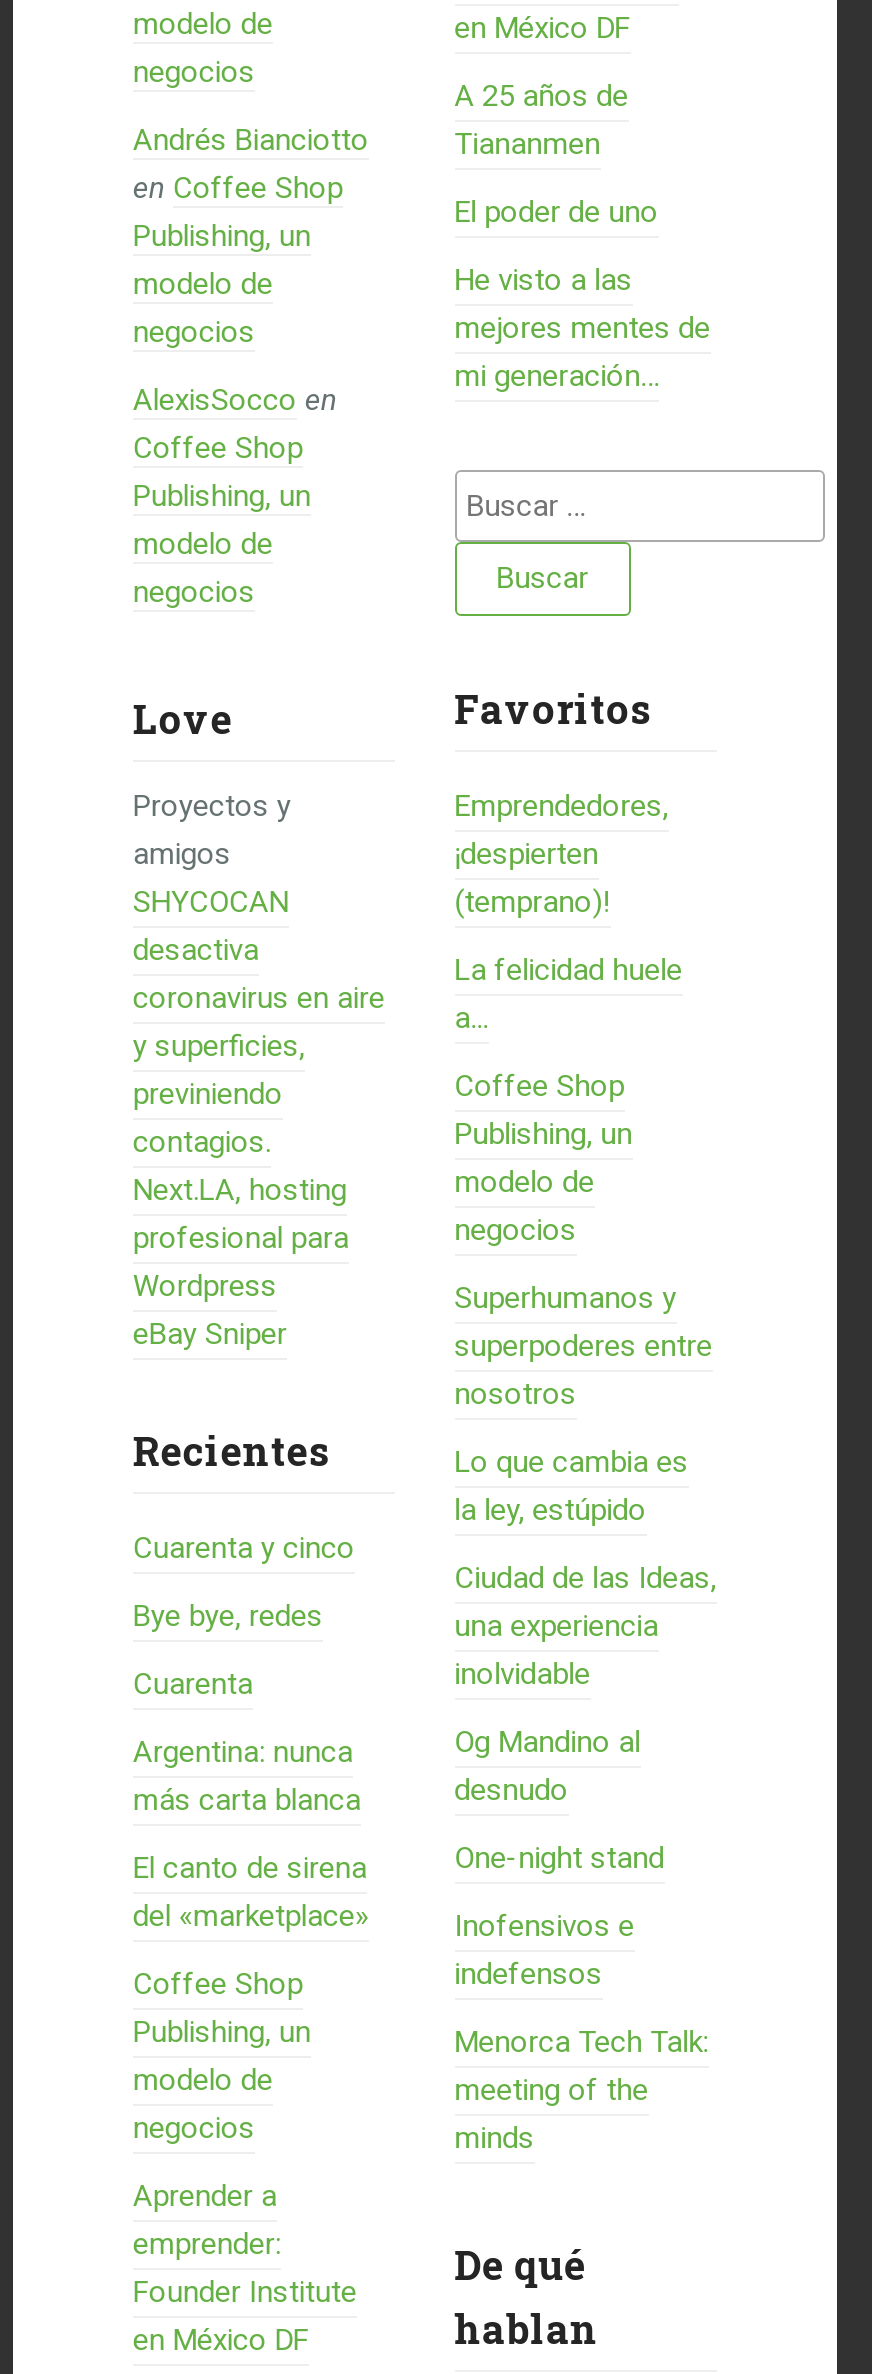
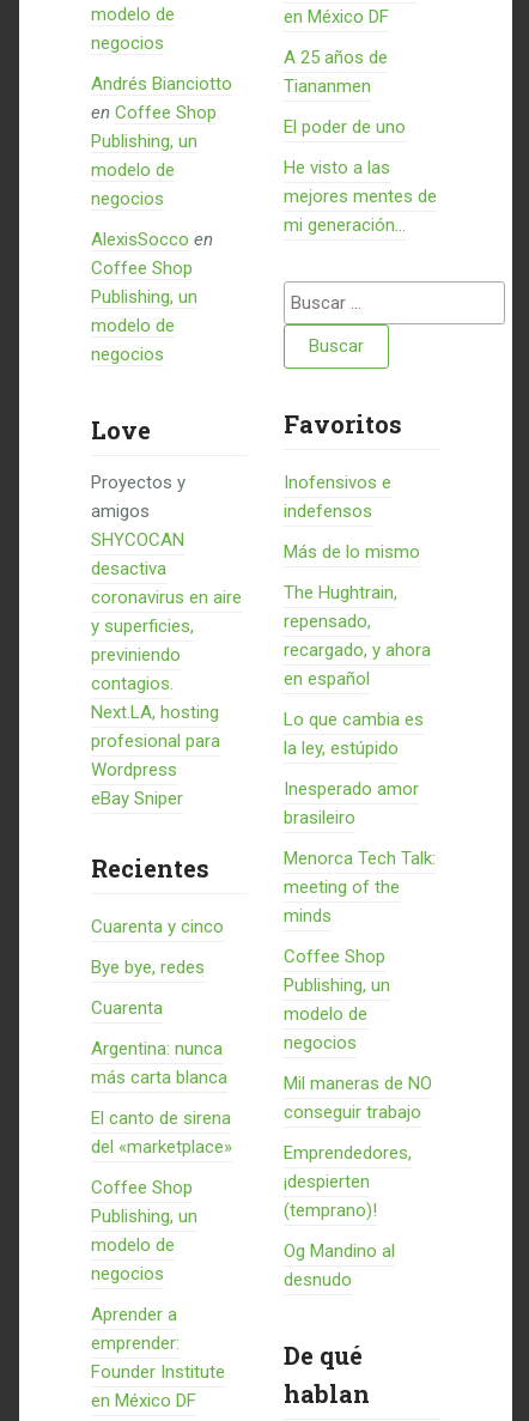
moved down: Emprendedores, | ¡despierten | (temprano)!

- La felicidad huele
- a...
+ Más de lo mismo
+ The Hughtrain,
+ repensado,
+ recargado, y ahora
+ en español
+ Inesperado amor
+ brasileiro

moved down: Coffee Shop | Publishing, un | modelo de | negocios

- Superhumanos y
- superpoderes entre
- nosotros
- Ciudad de las Ideas,
- una experiencia
- inolvidable
+ Mil maneras de NO
+ conseguir trabajo

moved up: Lo que cambia es | la ley, estúpido

moved down: Og Mandino al | desnudo

- One-night stand

moved up: Inofensivos e | indefensos

moved up: Menorca Tech Talk: | meeting of the | minds
